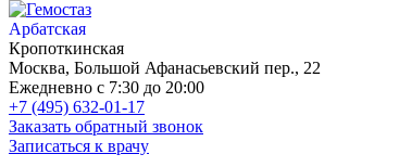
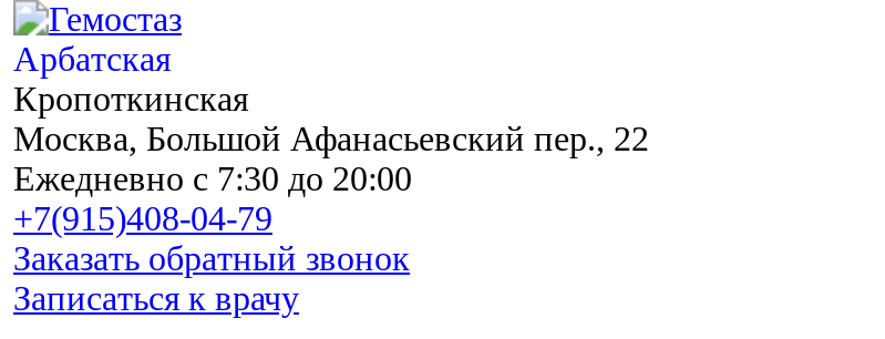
- +7 (495) 632-01-17
+ +7(915)408-04-79
